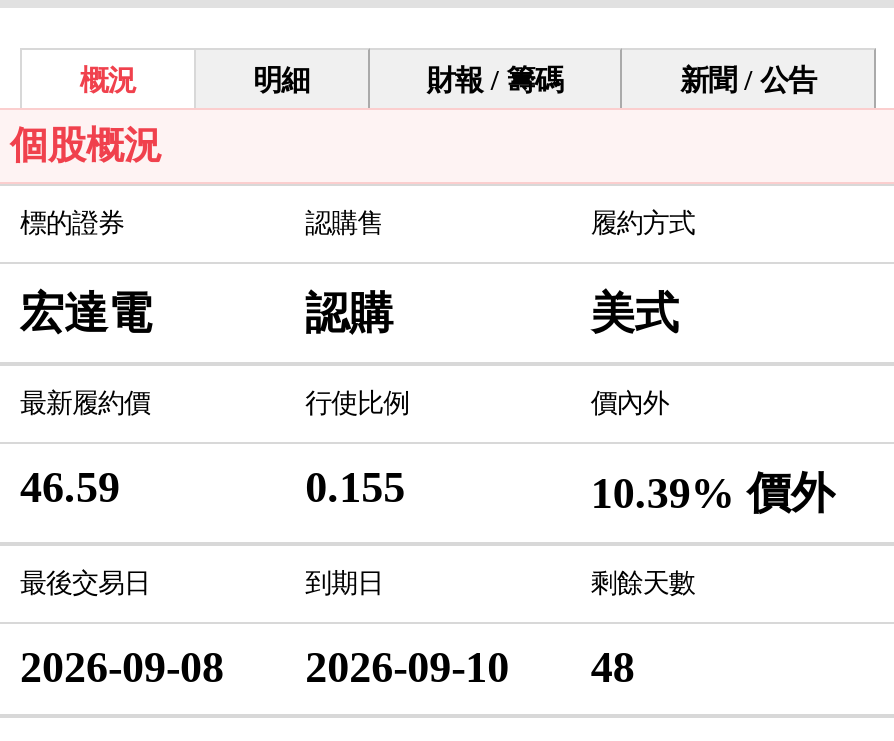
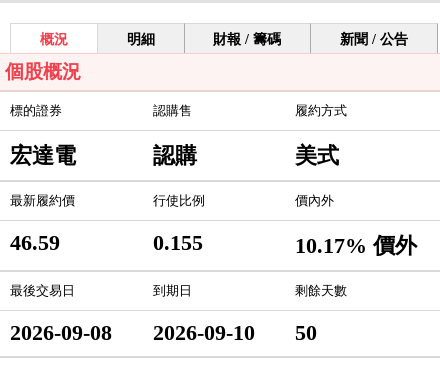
- 10.39% 價外
+ 10.17% 價外

- 2026-09-08 2026-09-10 48
+ 2026-09-08 2026-09-10 50
